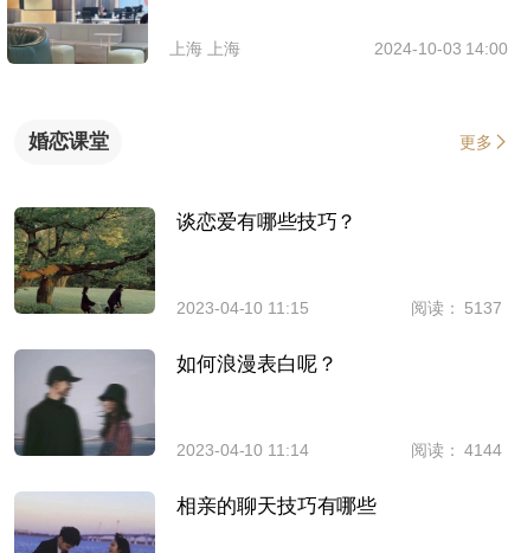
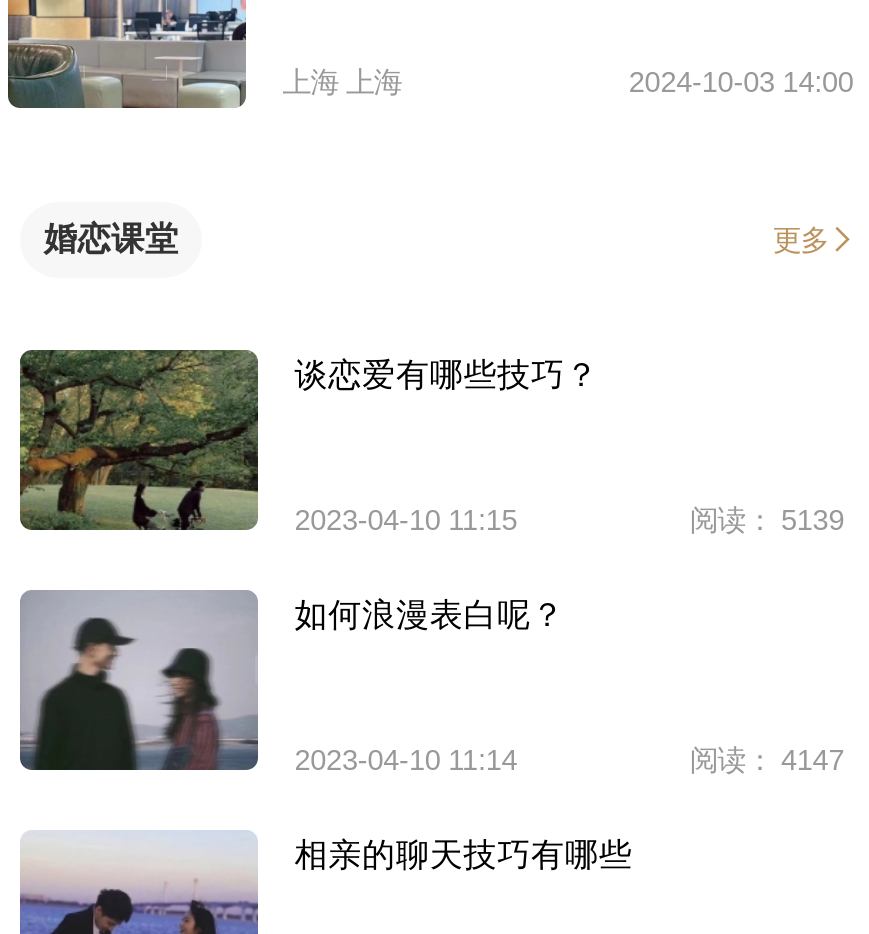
- 阅读： 5137
+ 阅读： 5139

- 阅读： 4144
+ 阅读： 4147
